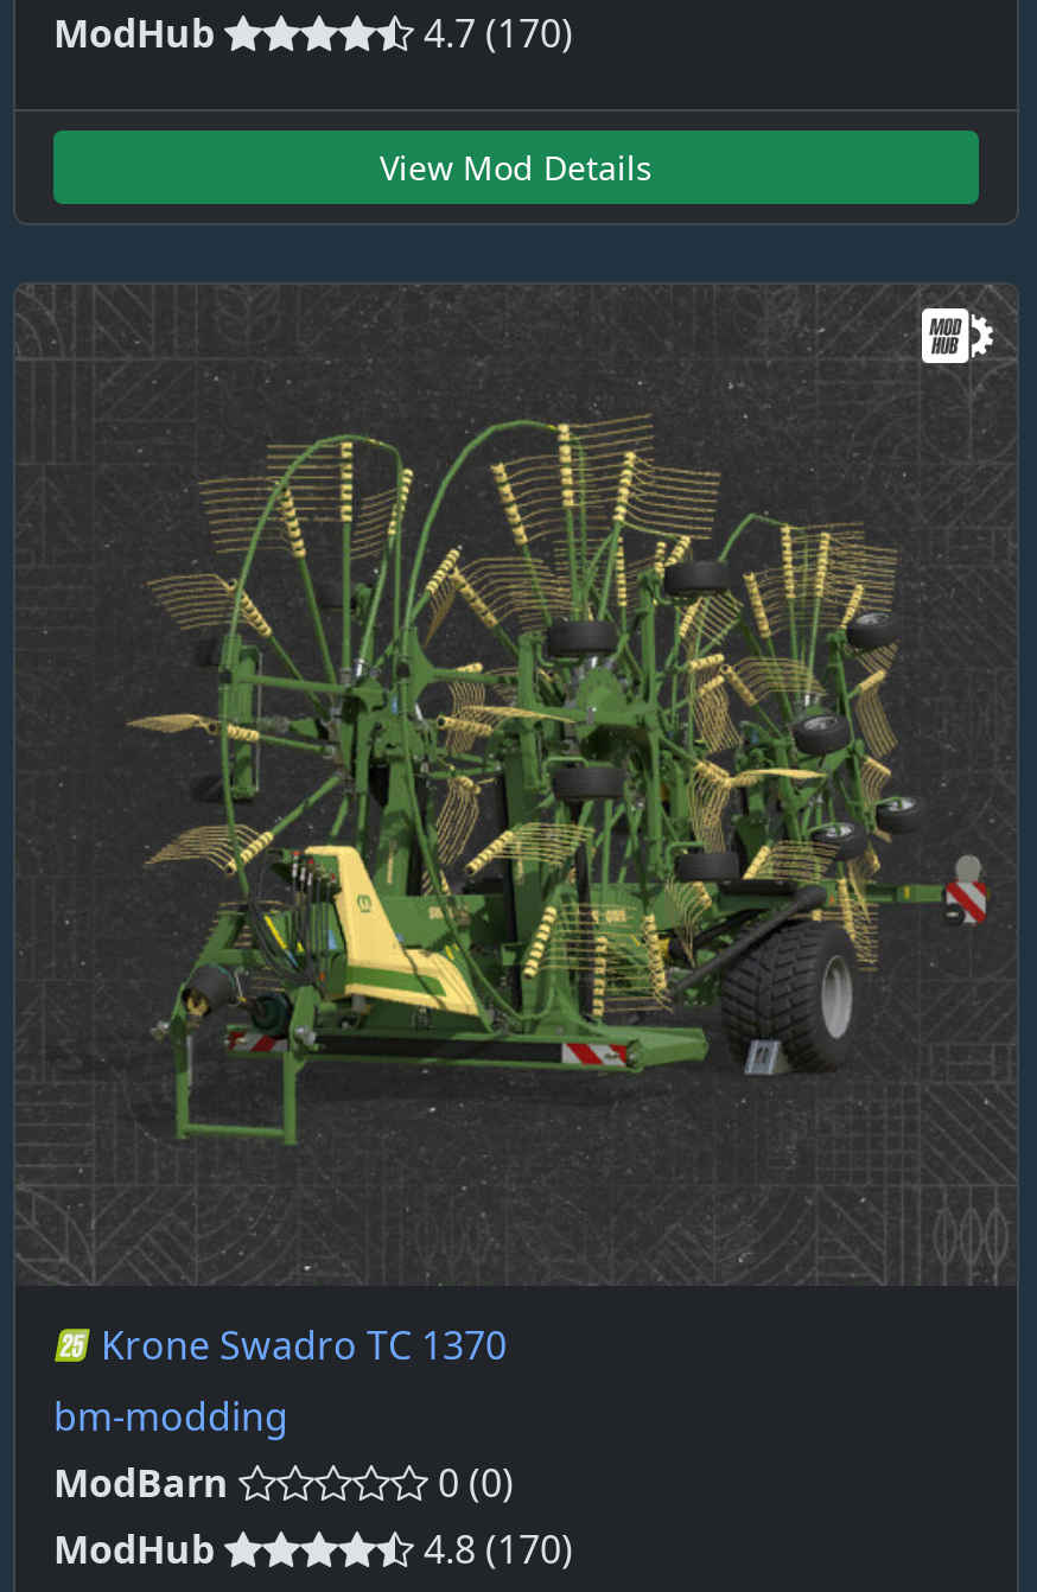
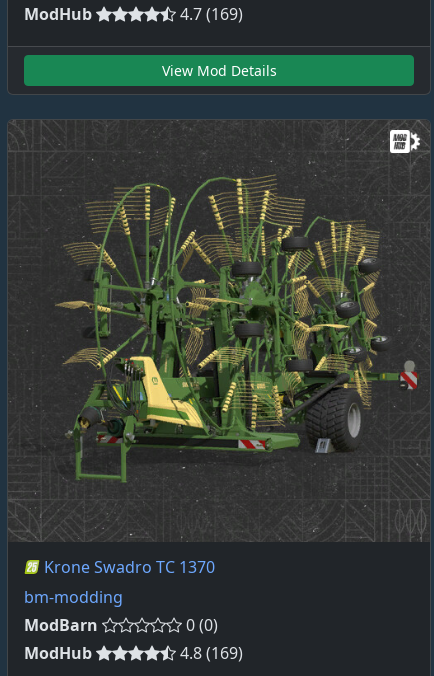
- 4.7 (170)
+ 4.7 (169)

- 4.8 (170)
+ 4.8 (169)
